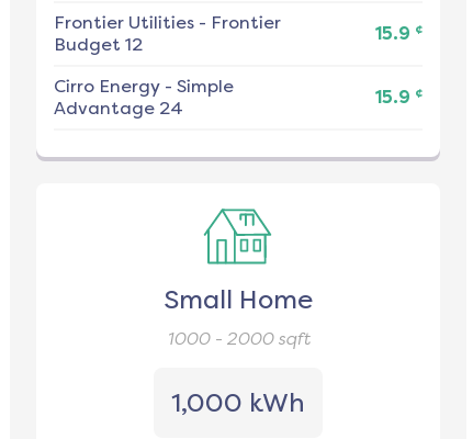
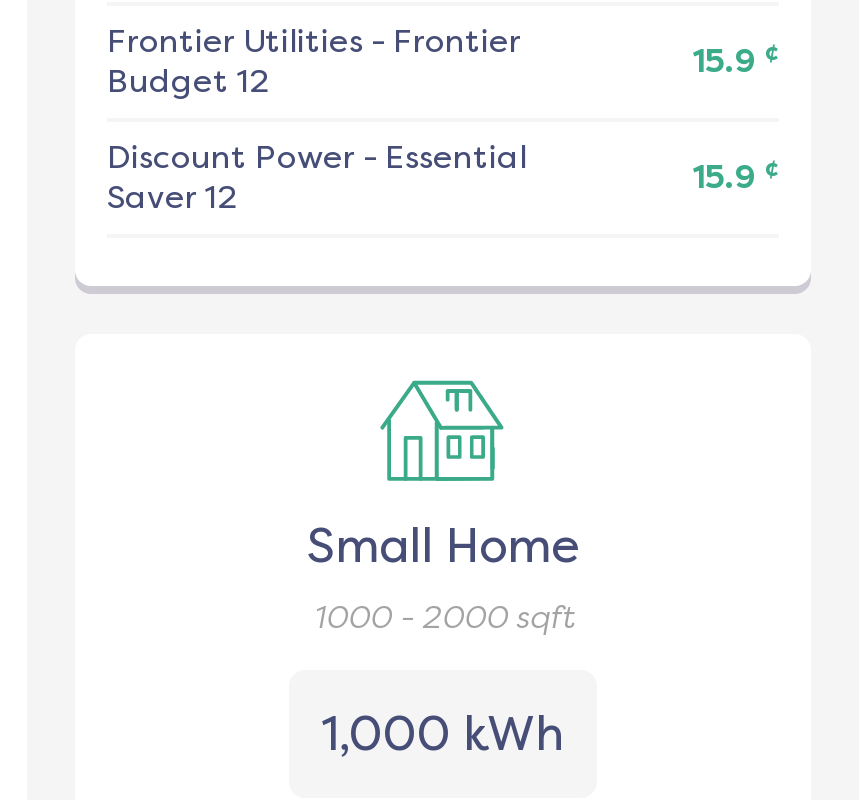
- Cirro Energy - Simple
- Advantage 24
+ Discount Power - Essential
+ Saver 12
